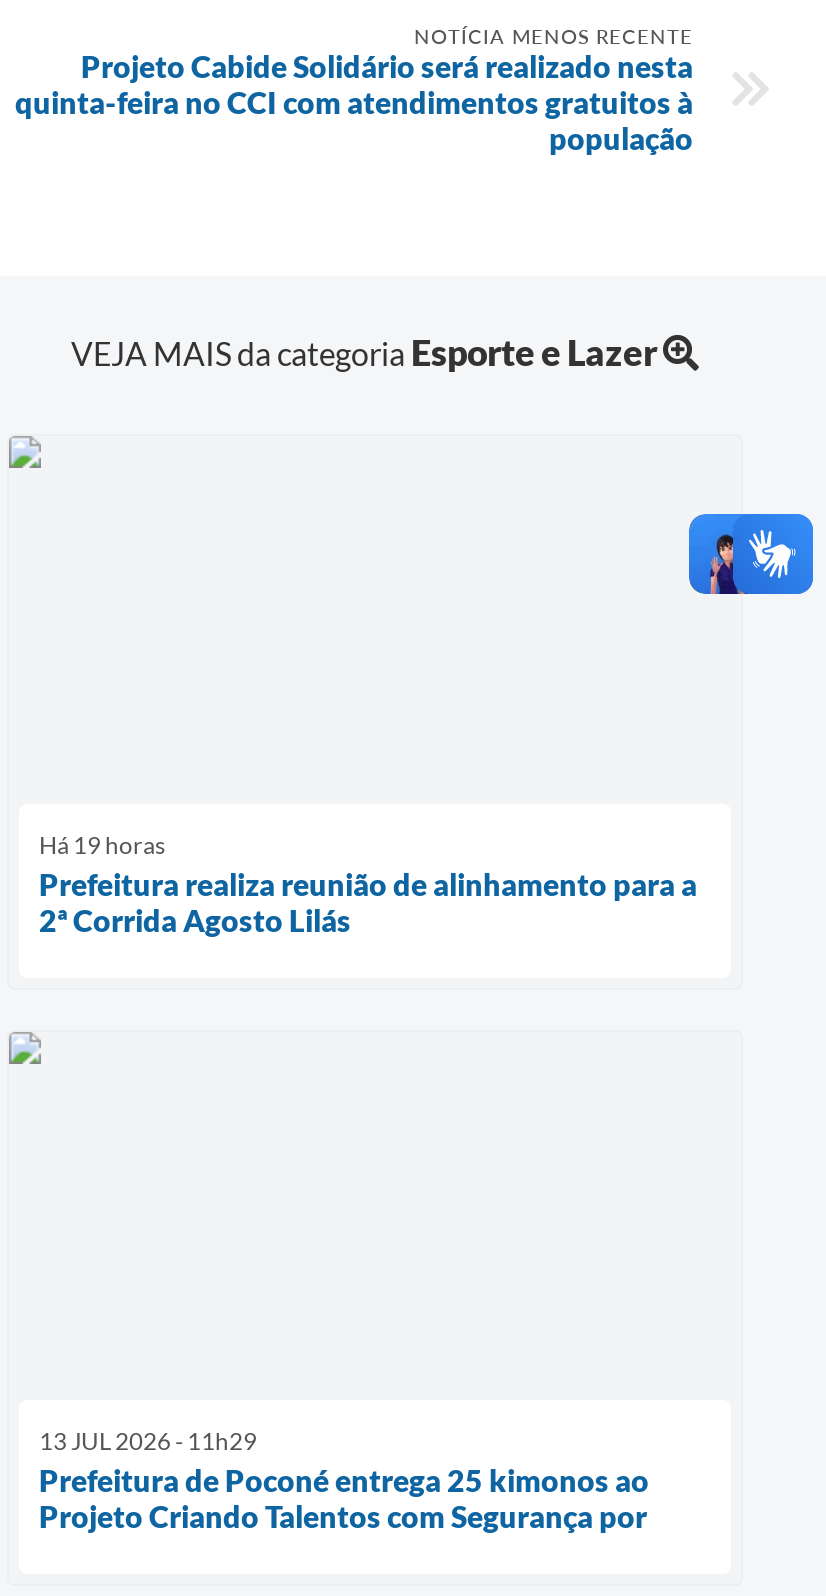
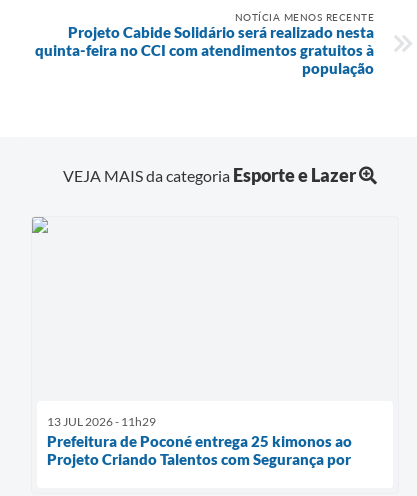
- [image]

- Há 19 horas
- Prefeitura realiza reunião de alinhamento para a
- 2ª Corrida Agosto Lilás
